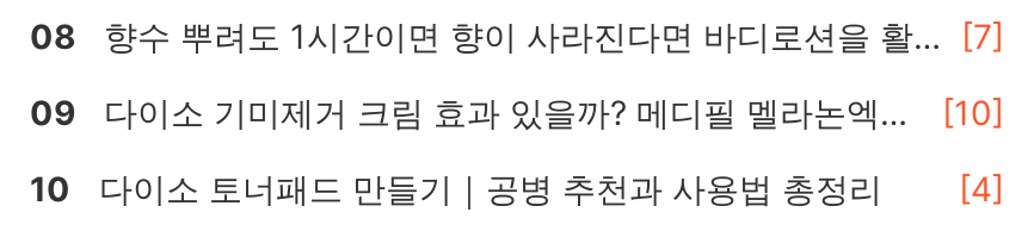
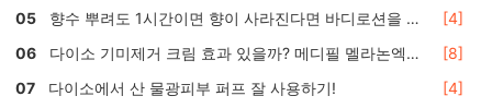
- 향수 뿌려도 1시간이면 향이 사라진다면 바디로션을 활 [7]
+ 향수 뿌려도 1시간이면 향이 사라진다면 바디로션을 활 [4]

- [10]
+ [8]

- 다이소 토너패드 만들기｜공병 추천과 사용법 총정리
+ 다이소에서 산 물광피부 퍼프 잘 사용하기!
